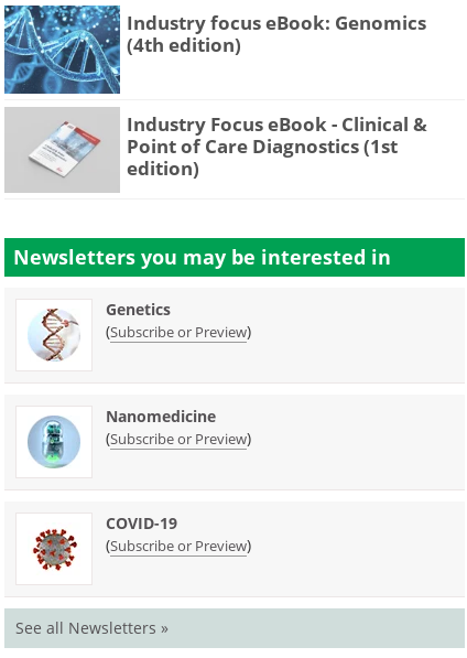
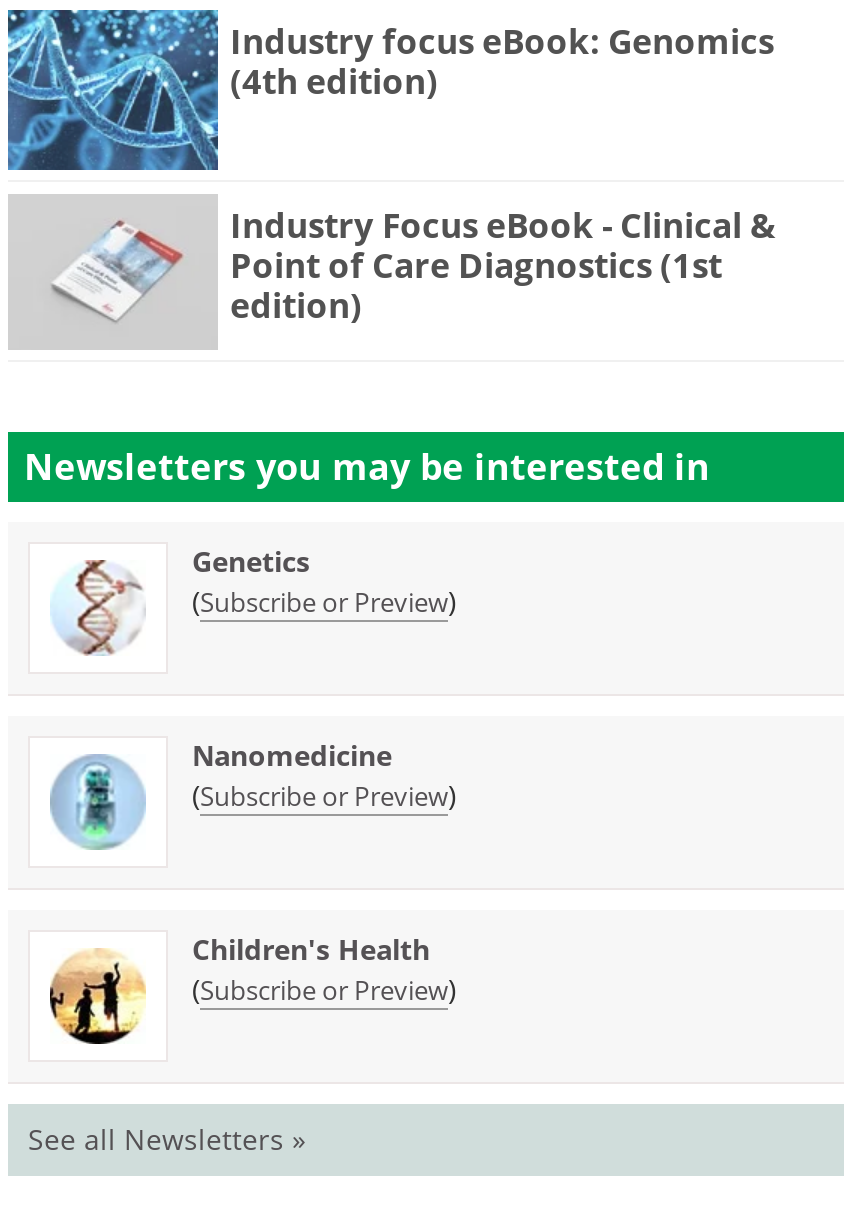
- [image]
- COVID-19
+ [image]
+ Children's Health
